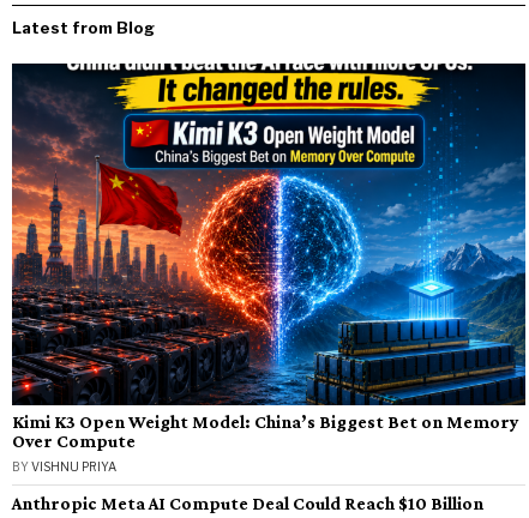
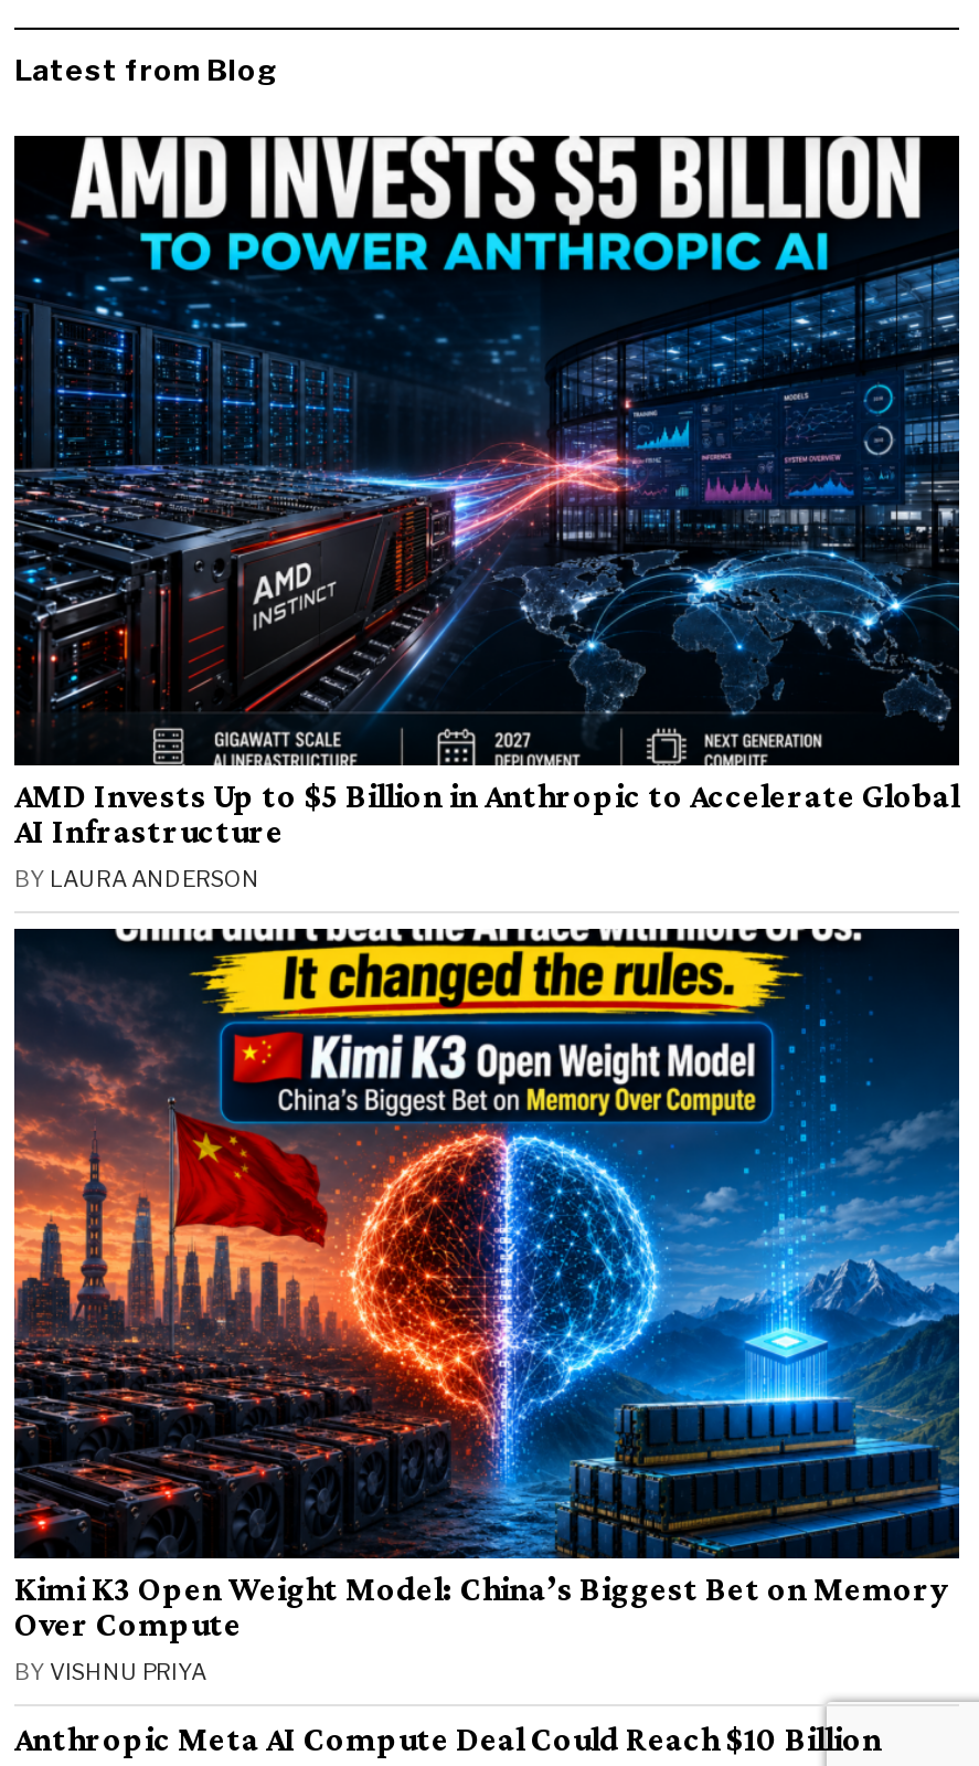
+ [image]
+ AMD Invests Up to $5 Billion in Anthropic to Accelerate Global
+ AI Infrastructure
+ BY LAURA ANDERSON
